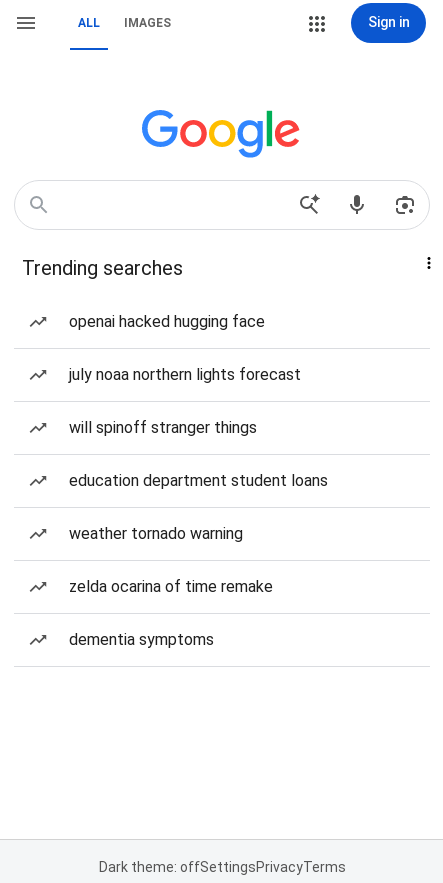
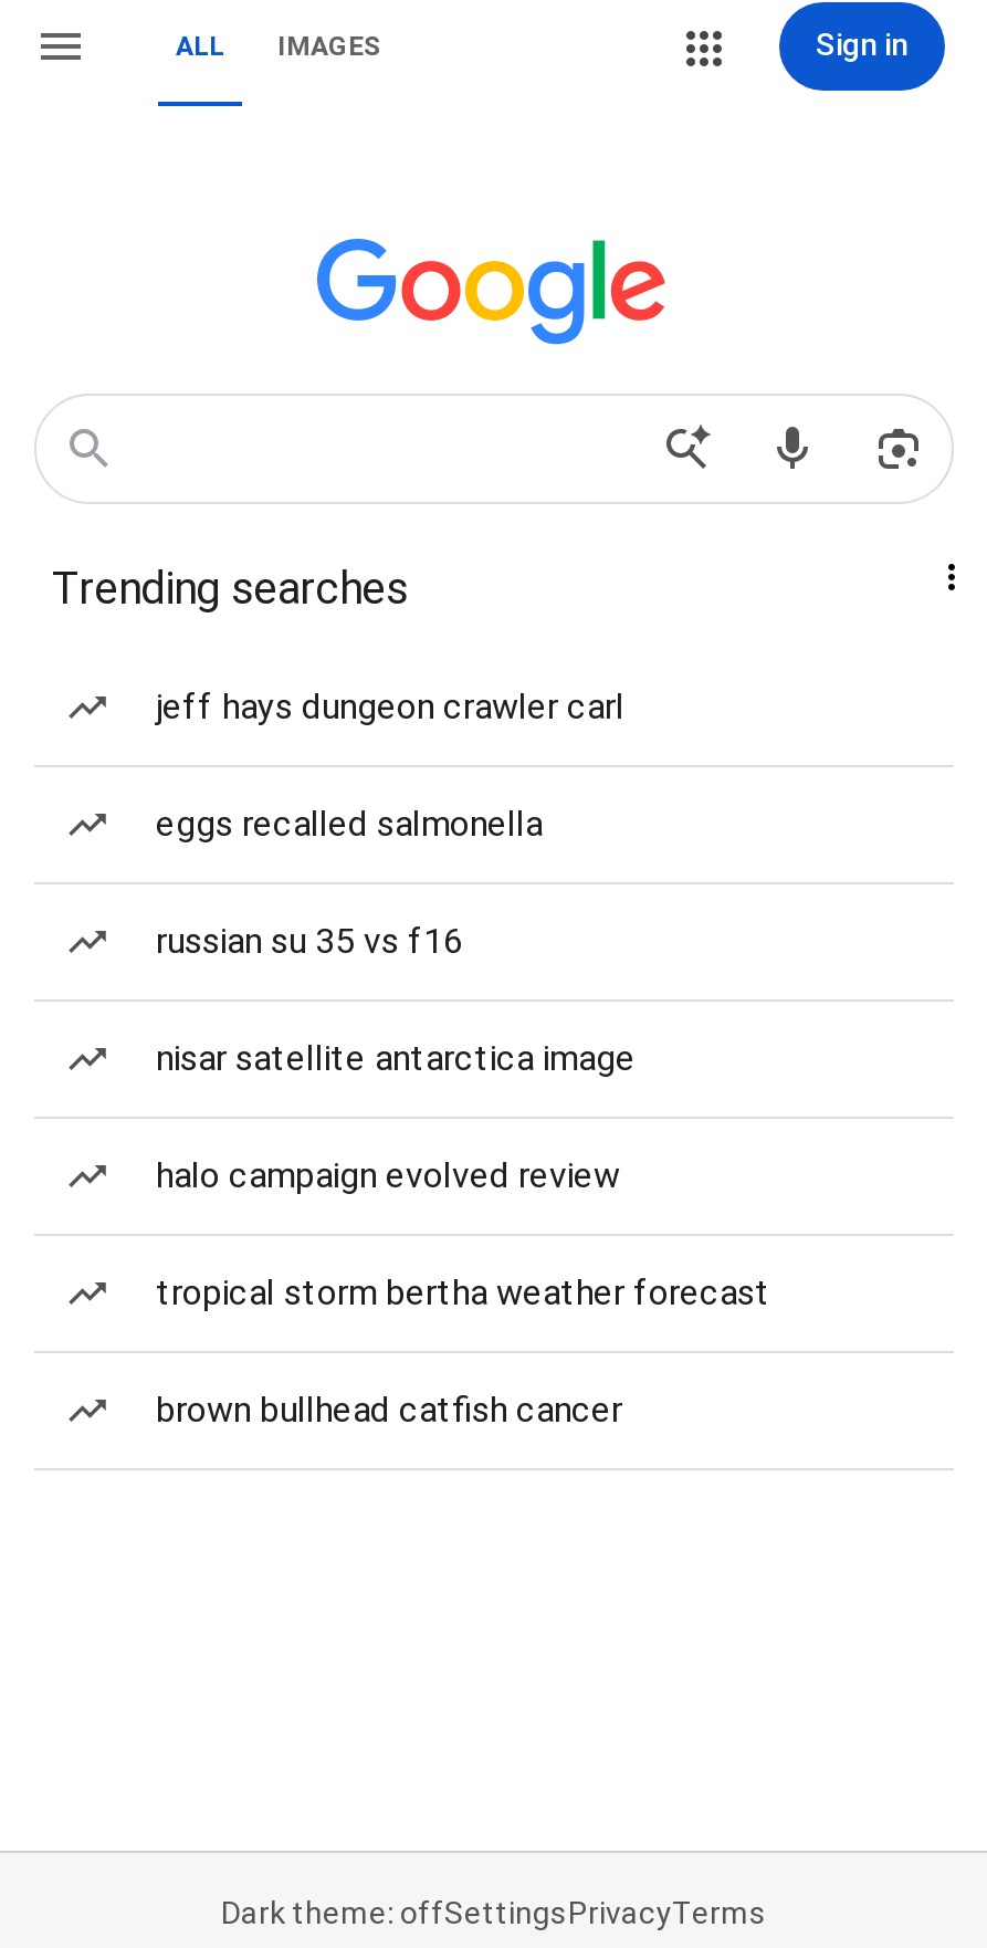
- openai hacked hugging face
+ jeff hays dungeon crawler carl

- july noaa northern lights forecast
+ eggs recalled salmonella

- will spinoff stranger things
+ russian su 35 vs f16

- education department student loans
+ nisar satellite antarctica image

- weather tornado warning
+ halo campaign evolved review

- zelda ocarina of time remake
+ tropical storm bertha weather forecast

- dementia symptoms
+ brown bullhead catfish cancer
